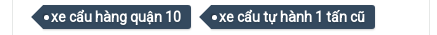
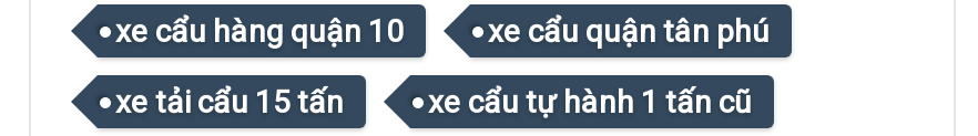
+ xe cẩu quận tân phú
+ xe tải cẩu 15 tấn
